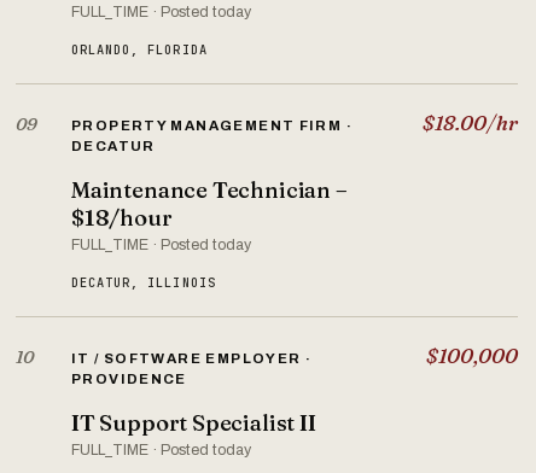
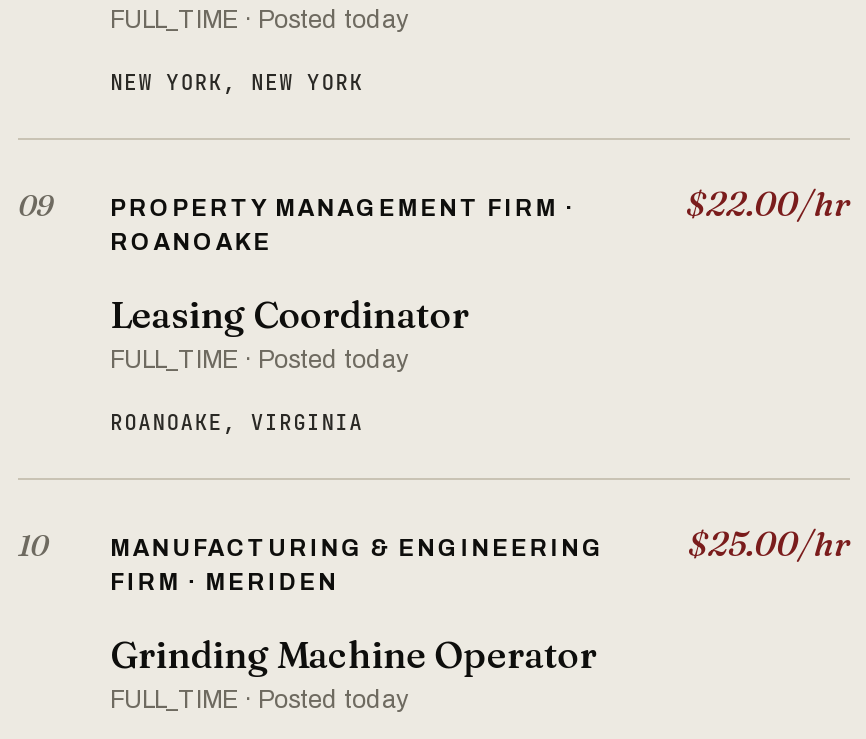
- ORLANDO, FLORIDA
+ NEW YORK, NEW YORK

- $18.00/hr
+ $22.00/hr

- DECATUR
+ ROANOAKE

- Maintenance Technician –
- $18/hour
+ Leasing Coordinator

- DECATUR, ILLINOIS
+ ROANOAKE, VIRGINIA

- $100,000
+ $25.00/hr

- IT / SOFTWARE EMPLOYER ·
- PROVIDENCE
+ MANUFACTURING & ENGINEERING
+ FIRM · MERIDEN

- IT Support Specialist II
+ Grinding Machine Operator
